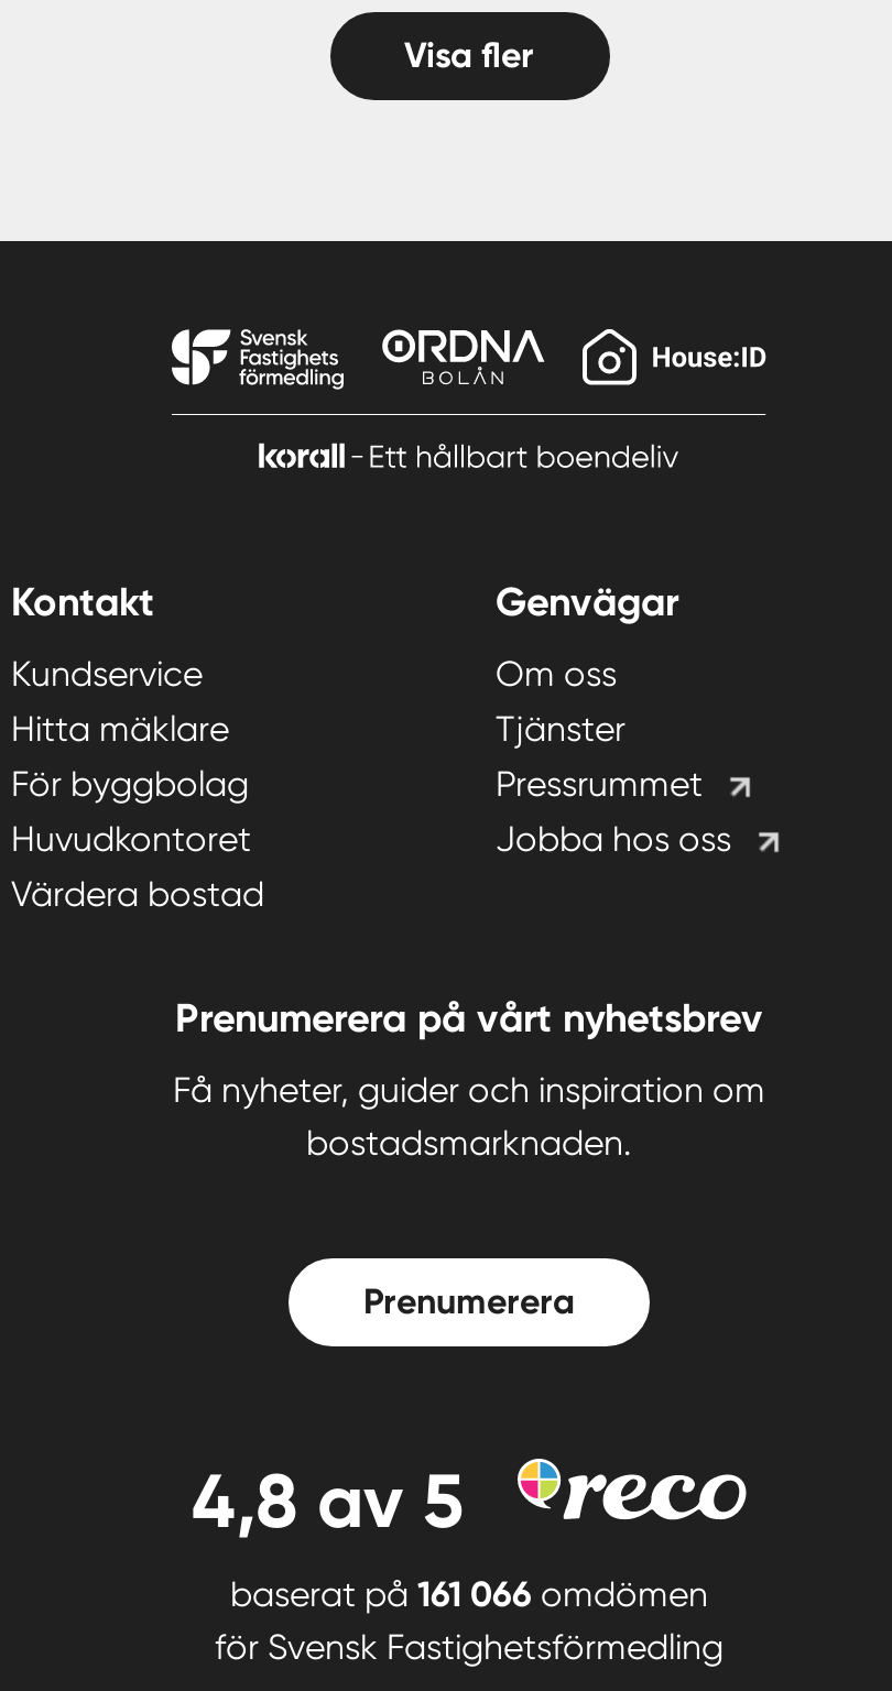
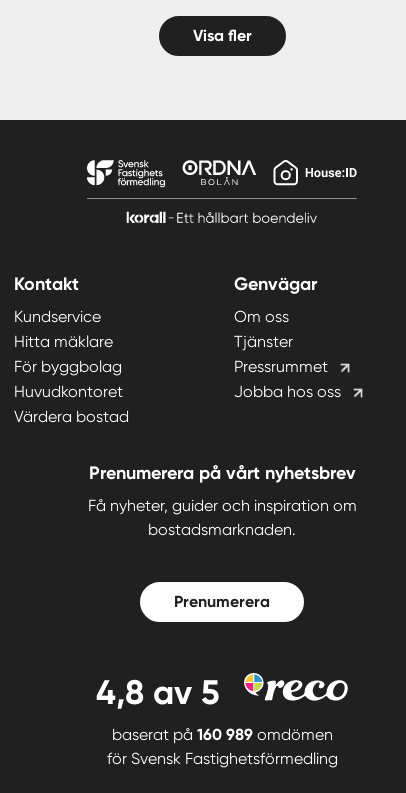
- baserat på 161 066 omdömen
+ baserat på 160 989 omdömen
